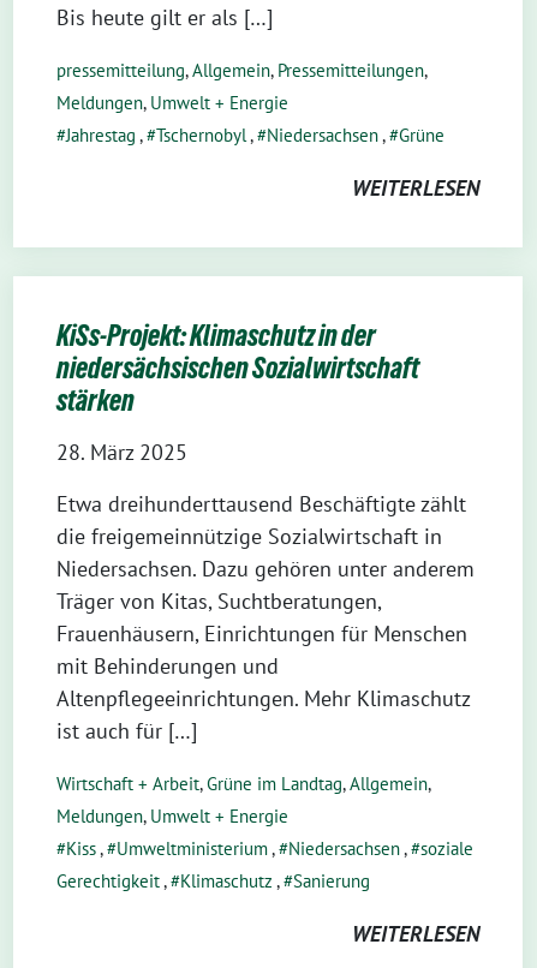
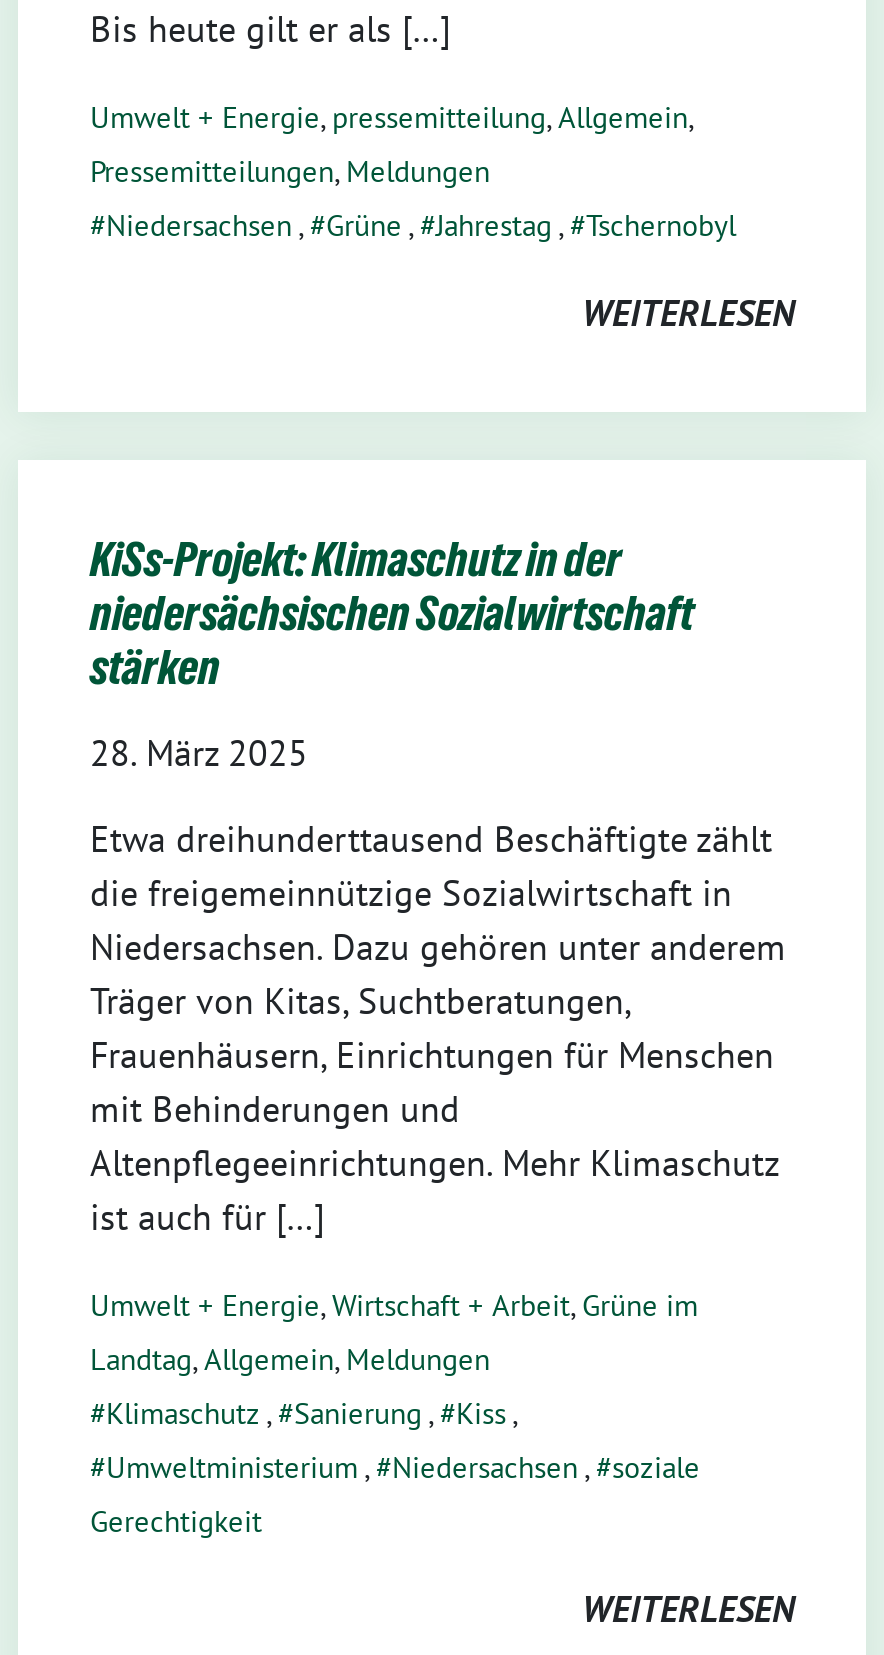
- pressemitteilung, Allgemein, Pressemitteilungen
- Meldungen, Umwelt + Energie
- Jahrestag , Tschernobyl , Niedersachsen , Grüne
+ Umwelt + Energie, pressemitteilung, Allgemein
+ Pressemitteilungen, Meldungen
+ Niedersachsen , Grüne , Jahrestag , Tschernobyl

- Wirtschaft + Arbeit, Grüne im Landtag,Allgemein
- Meldungen, Umwelt + Energie
- Kiss , Umweltministerium , Niedersachsen , soziale
- Gerechtigkeit , Klimaschutz , Sanierung
+ Umwelt + Energie, Wirtschaft + Arbeit, Grüne im
+ Landtag, Allgemein, Meldungen
+ Klimaschutz , Sanierung , Kiss
+ Umweltministerium , Niedersachsen , soziale
+ Gerechtigkeit
